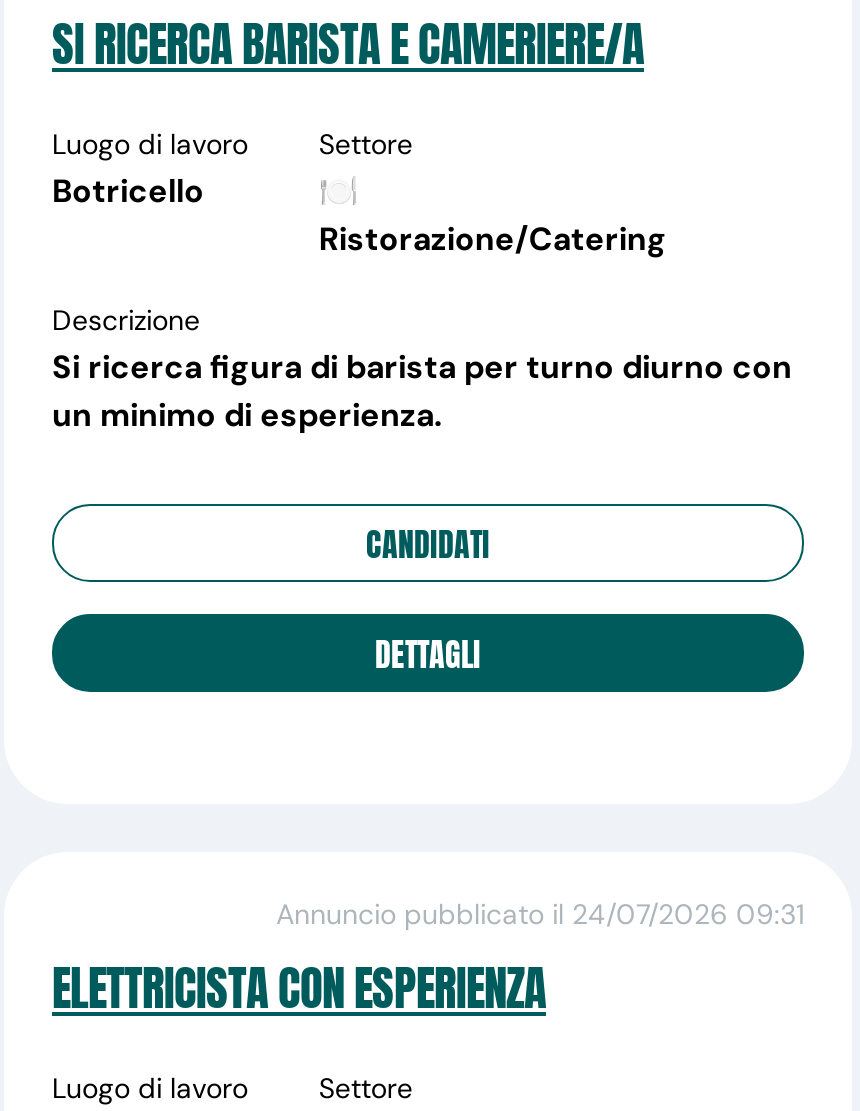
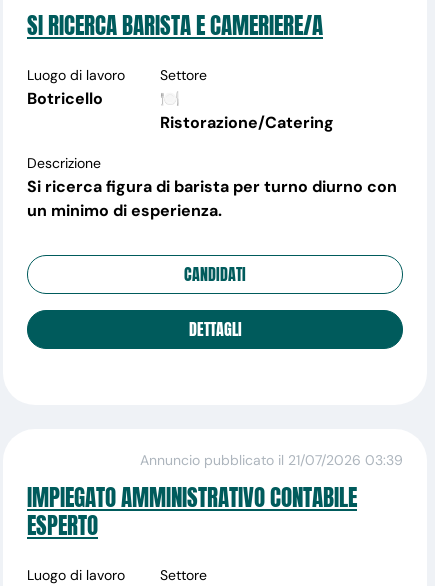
- Annuncio pubblicato il 24/07/2026 09:31
- ELETTRICISTA CON ESPERIENZA
+ Annuncio pubblicato il 21/07/2026 03:39
+ IMPIEGATO AMMINISTRATIVO CONTABILE
+ ESPERTO
